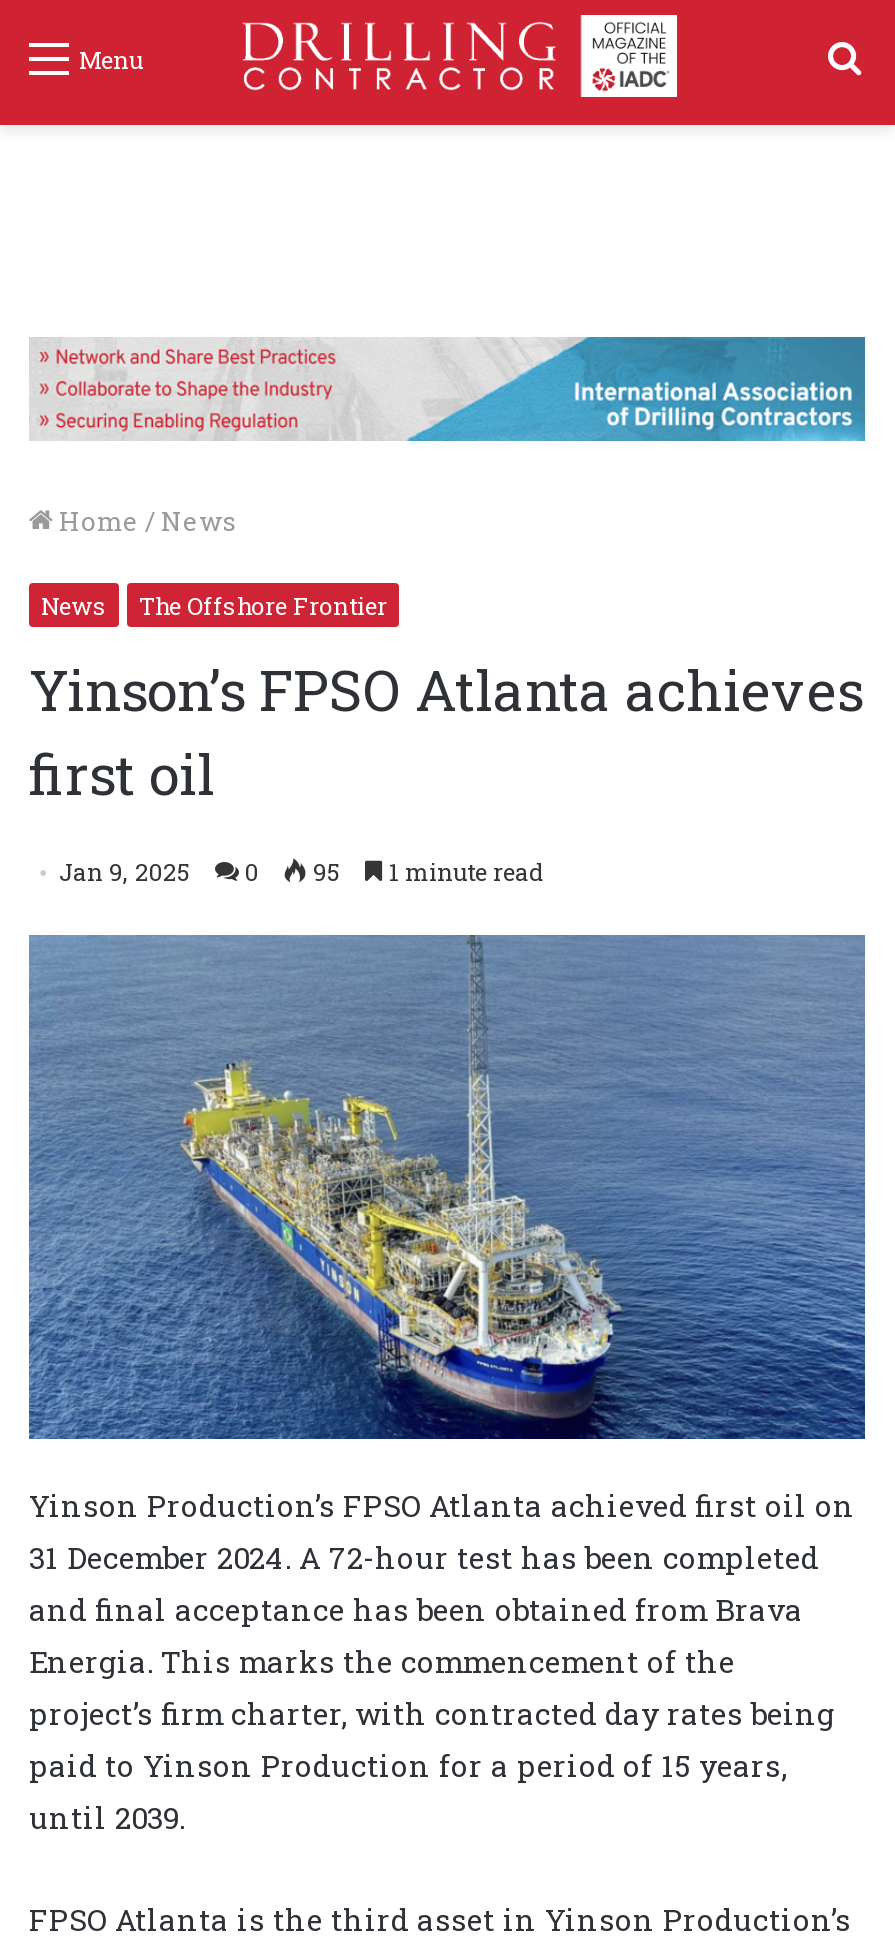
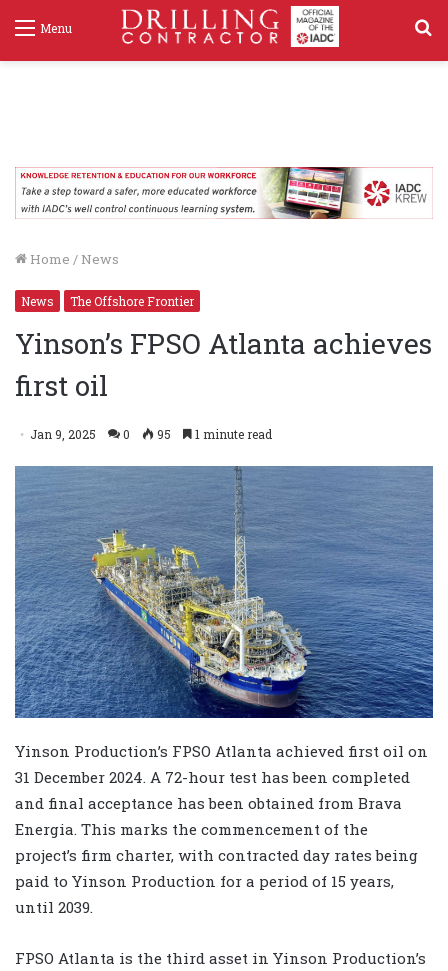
- [image]
+ [image]
